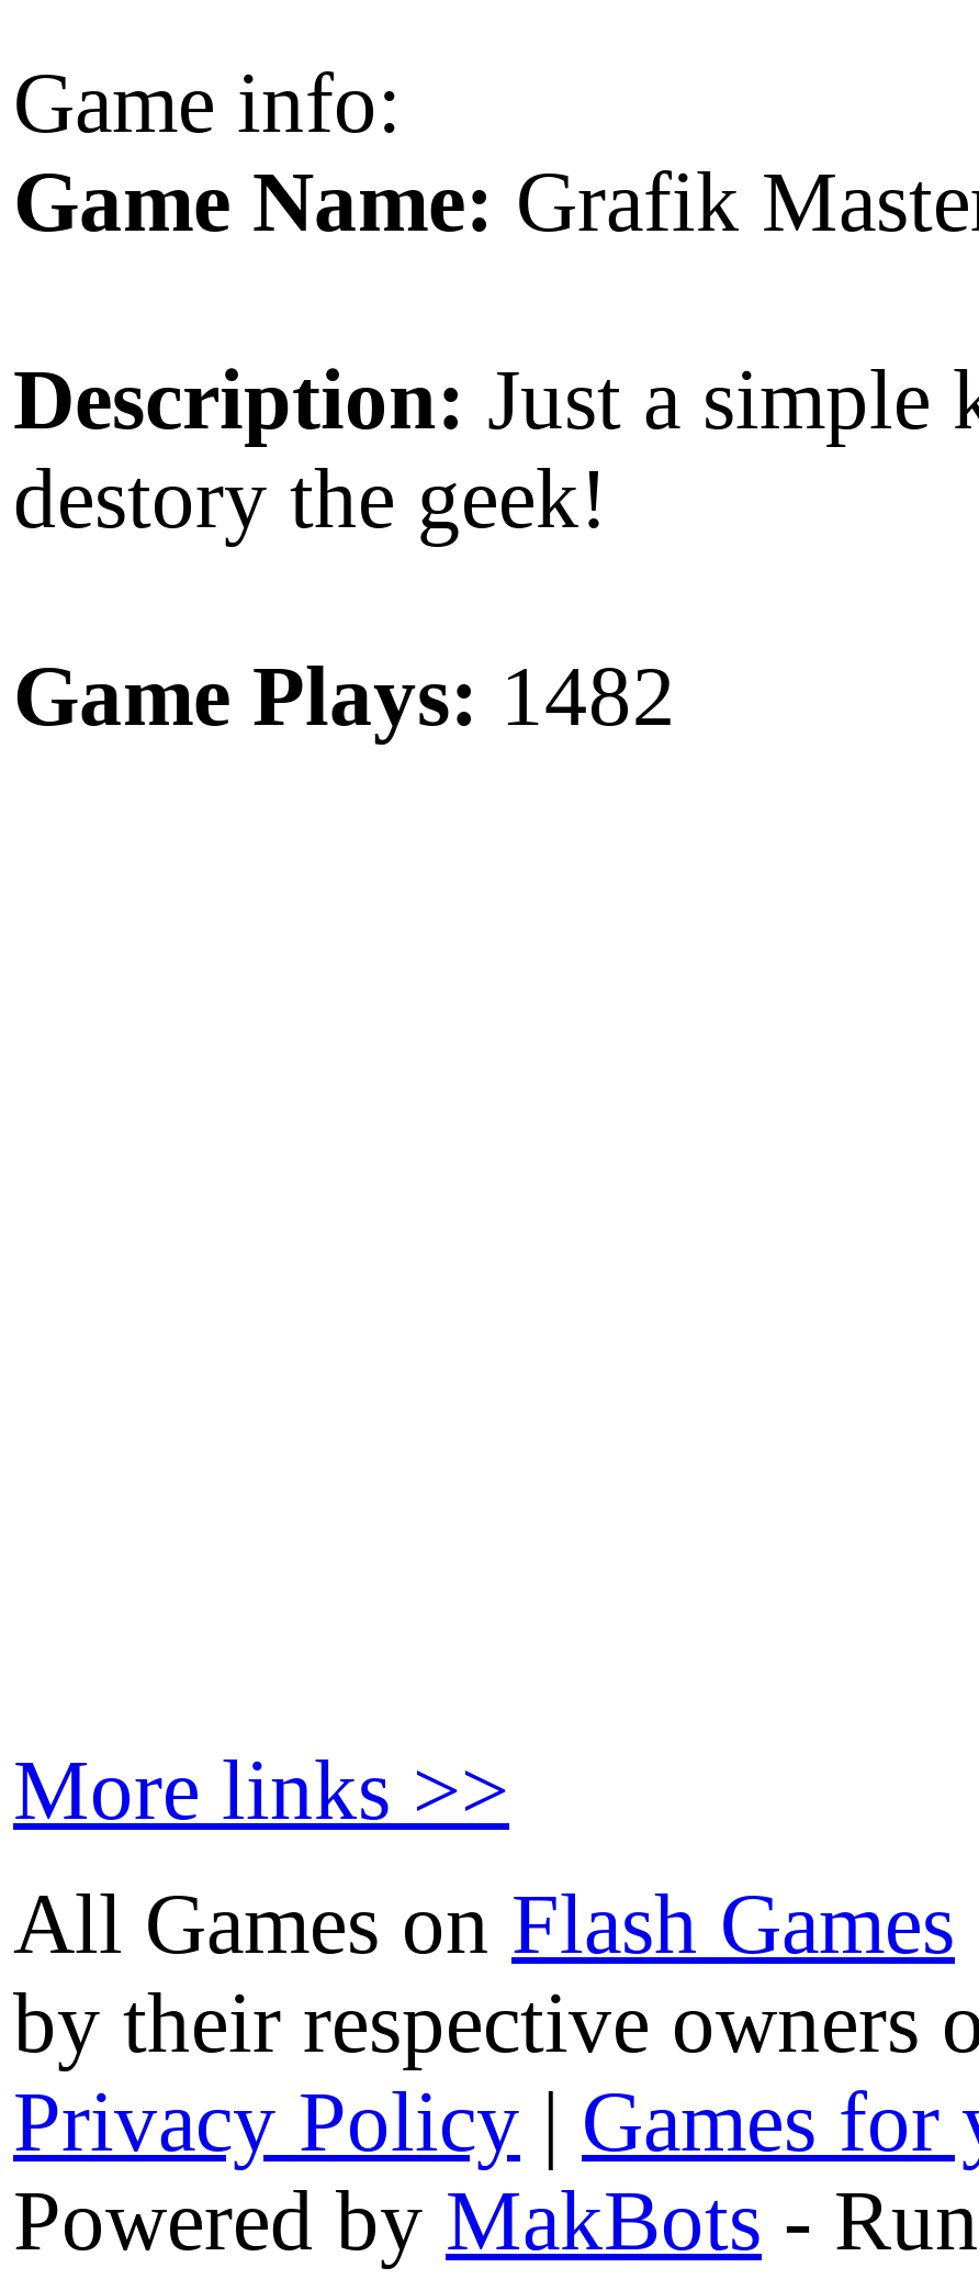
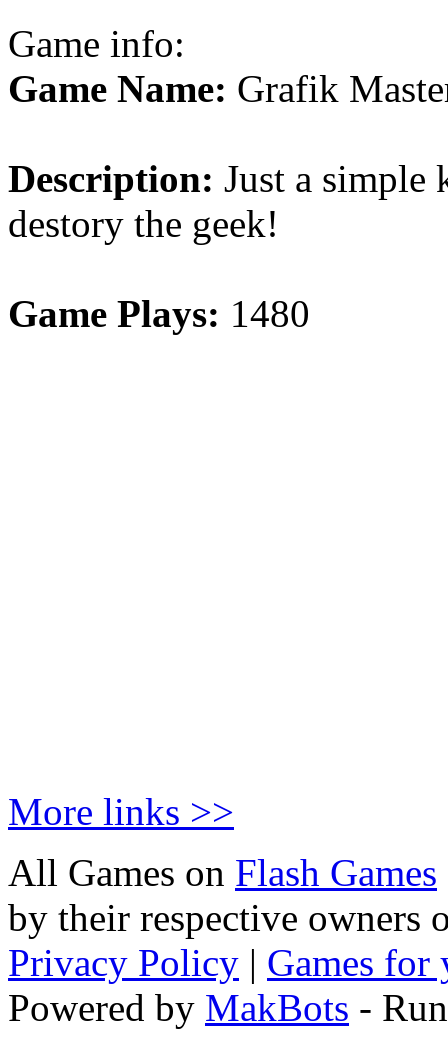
- Game Plays: 1482
+ Game Plays: 1480
